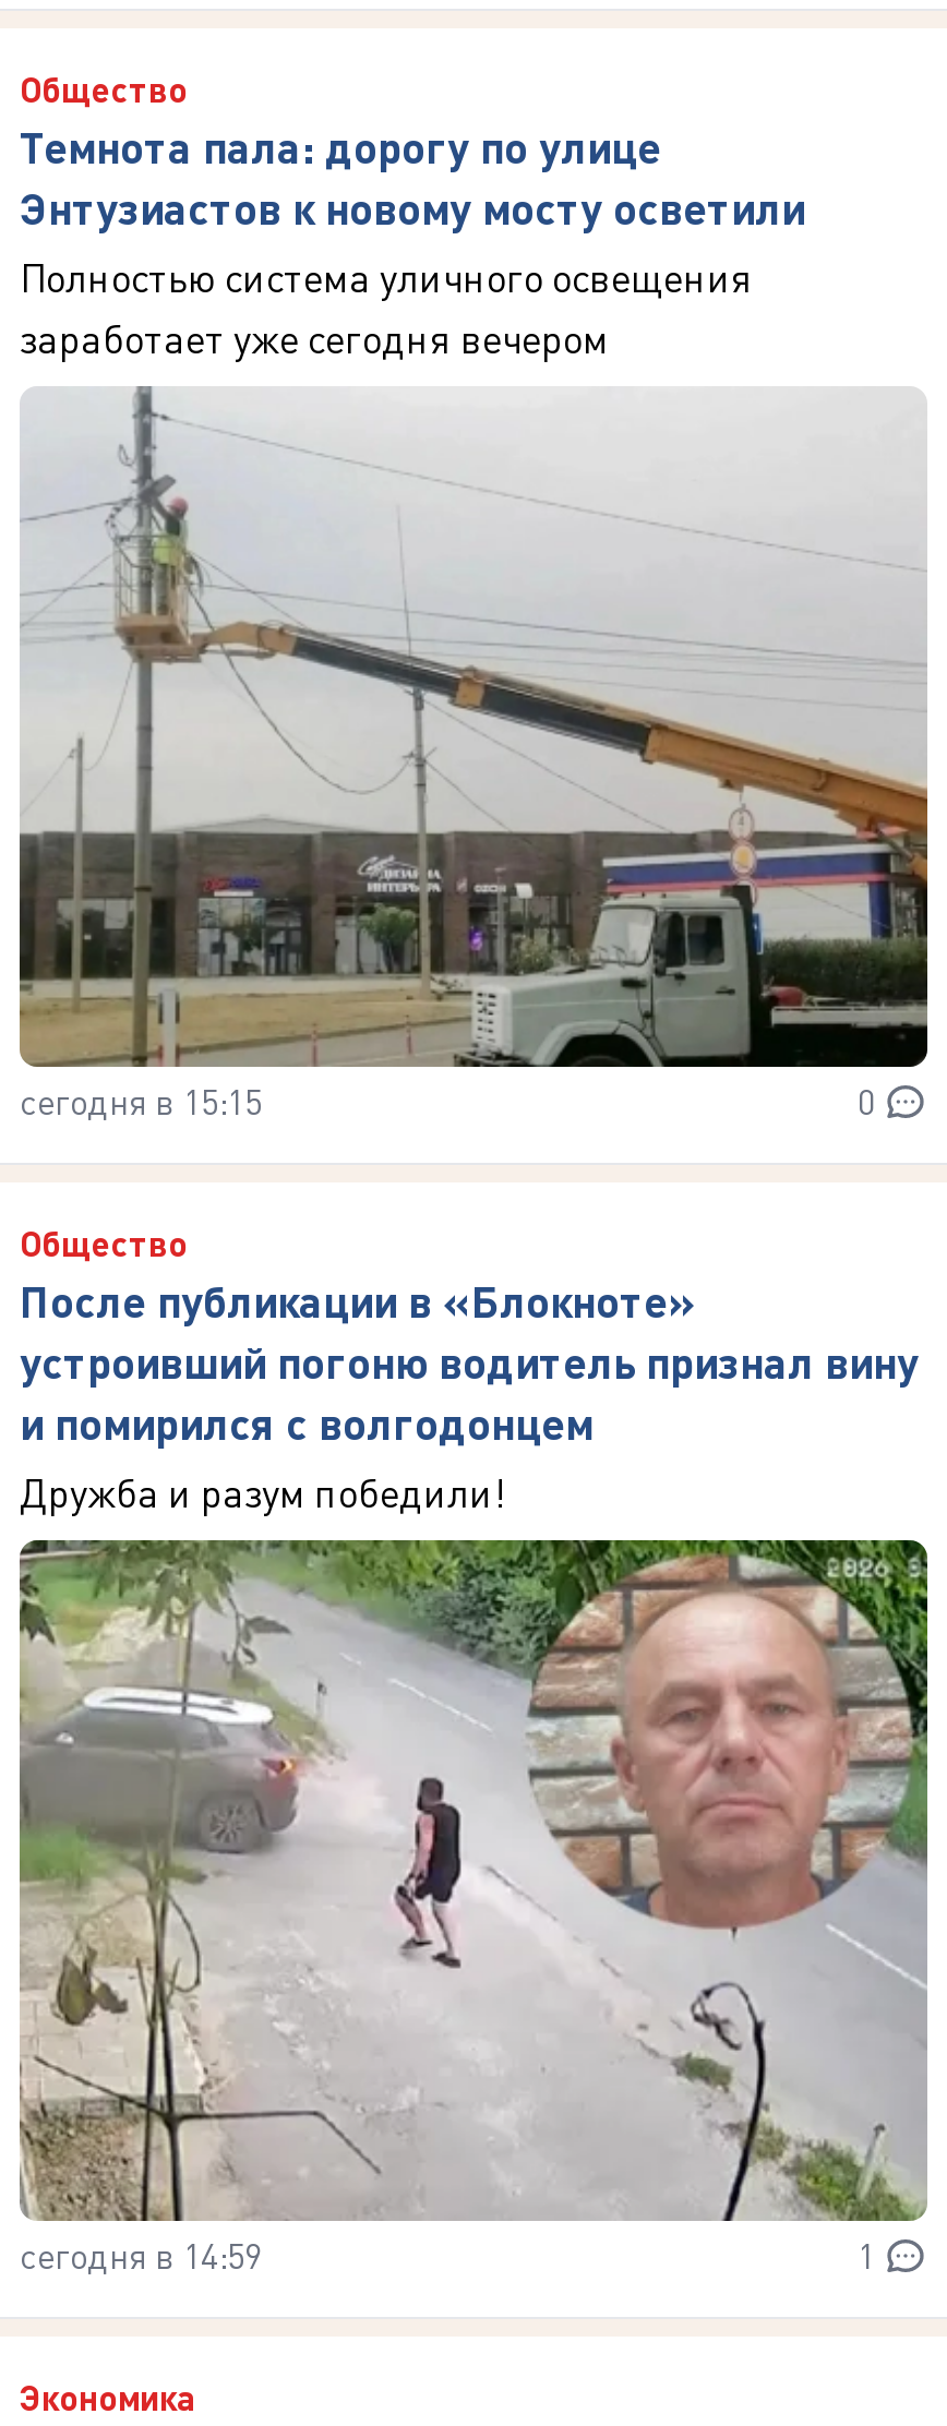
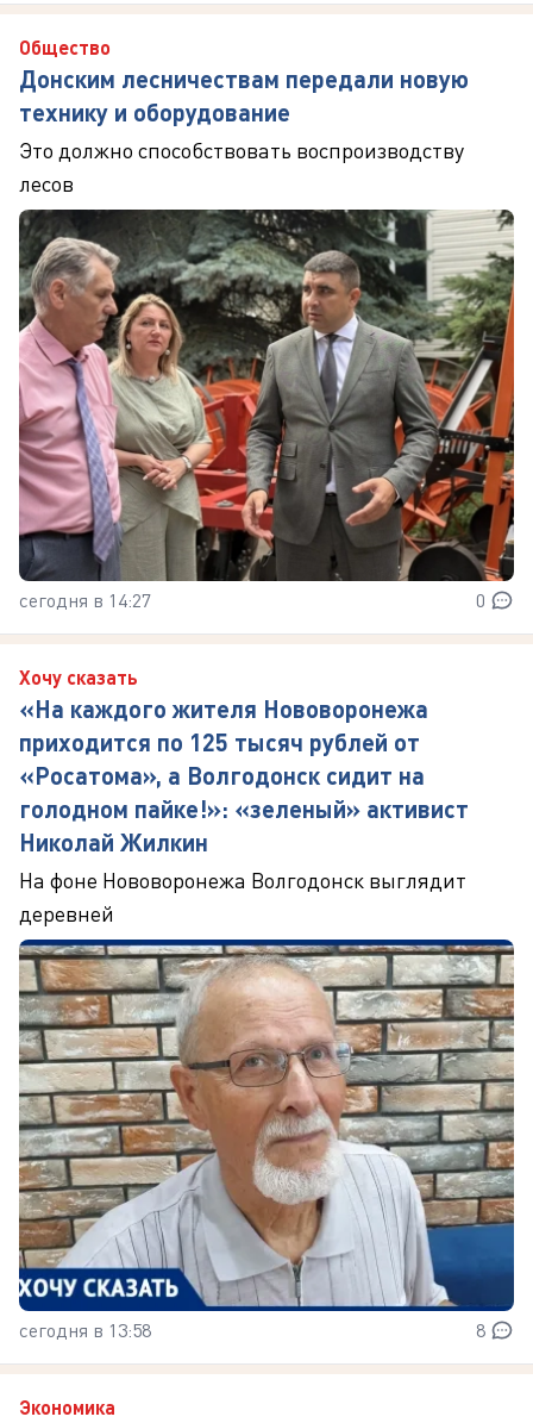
- Темнота пала: дорогу по улице
- Энтузиастов к новому мосту осветили
- Полностью система уличного освещения
- заработает уже сегодня вечером
+ Донским лесничествам передали новую
+ технику и оборудование
+ Это должно способствовать воспроизводству
+ лесов

- [image]
- сегодня в 15:15
+ [image]
+ сегодня в 14:27

- Общество
- После публикации в «Блокноте»
- устроивший погоню водитель признал вину
- и помирился с волгодонцем
- Дружба и разум победили!
+ Хочу сказать
+ «На каждого жителя Нововоронежа
+ приходится по 125 тысяч рублей от
+ «Росатома», а Волгодонск сидит на
+ голодном пайке!»: «зеленый» активист
+ Николай Жилкин
+ На фоне Нововоронежа Волгодонск выглядит
+ деревней

- [image]
- сегодня в 14:59
- 1
+ [image]
+ сегодня в 13:58
+ 8
